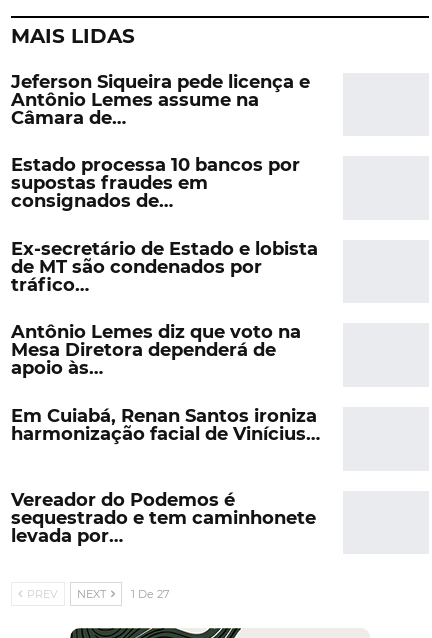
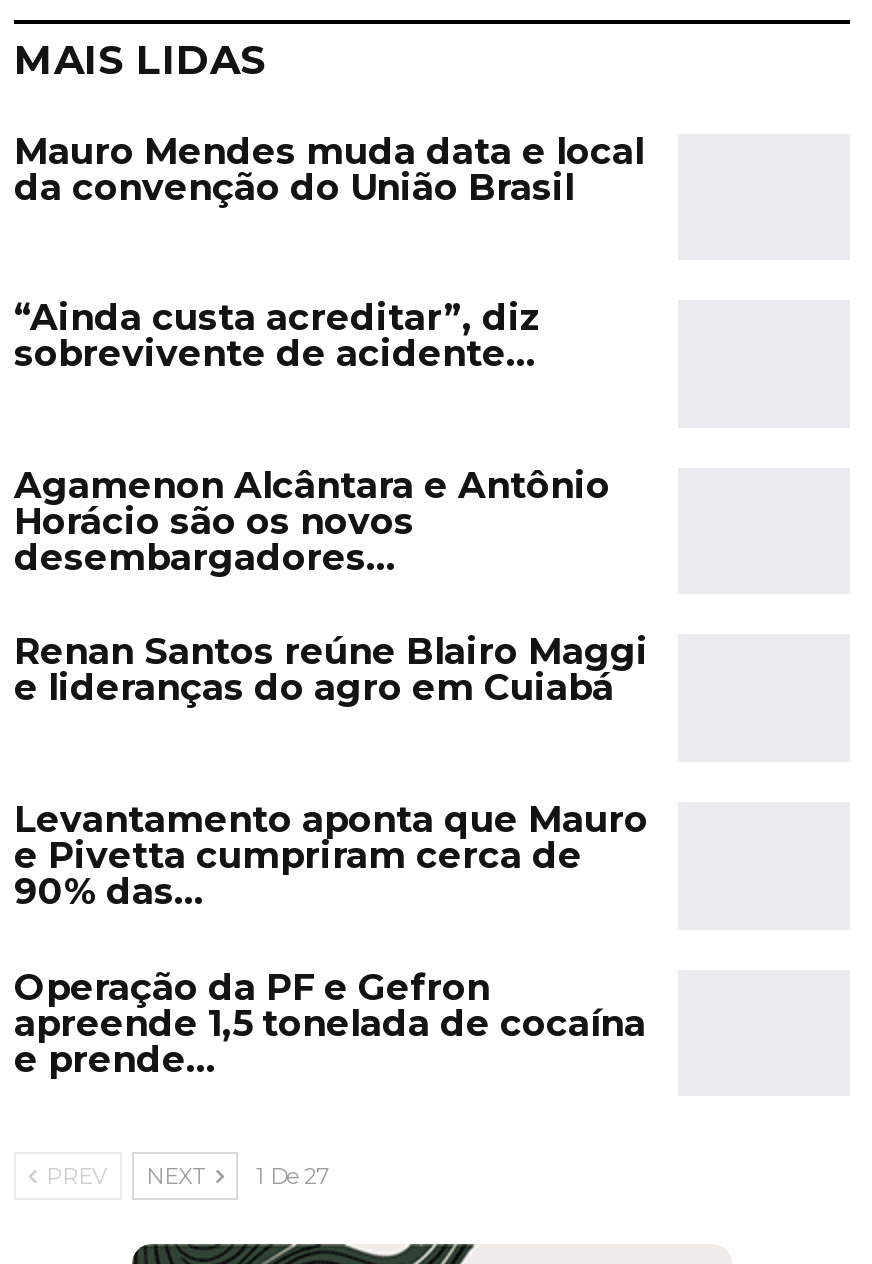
- Jeferson Siqueira pede licença e
- Antônio Lemes assume na
- Câmara de…
+ Mauro Mendes muda data e local
+ da convenção do União Brasil

- Estado processa 10 bancos por
- supostas fraudes em
- consignados de…
+ “Ainda custa acreditar”, diz
+ sobrevivente de acidente…

- Ex-secretário de Estado e lobista
- de MT são condenados por
- tráfico…
+ Agamenon Alcântara e Antônio
+ Horácio são os novos
+ desembargadores…

- Antônio Lemes diz que voto na
- Mesa Diretora dependerá de
- apoio às…
+ Renan Santos reúne Blairo Maggi
+ e lideranças do agro em Cuiabá

- Em Cuiabá, Renan Santos ironiza
- harmonização facial de Vinícius…
+ Levantamento aponta que Mauro
+ e Pivetta cumpriram cerca de
+ 90% das…

- Vereador do Podemos é
- sequestrado e tem caminhonete
- levada por…
+ Operação da PF e Gefron
+ apreende 1,5 tonelada de cocaína
+ e prende…
